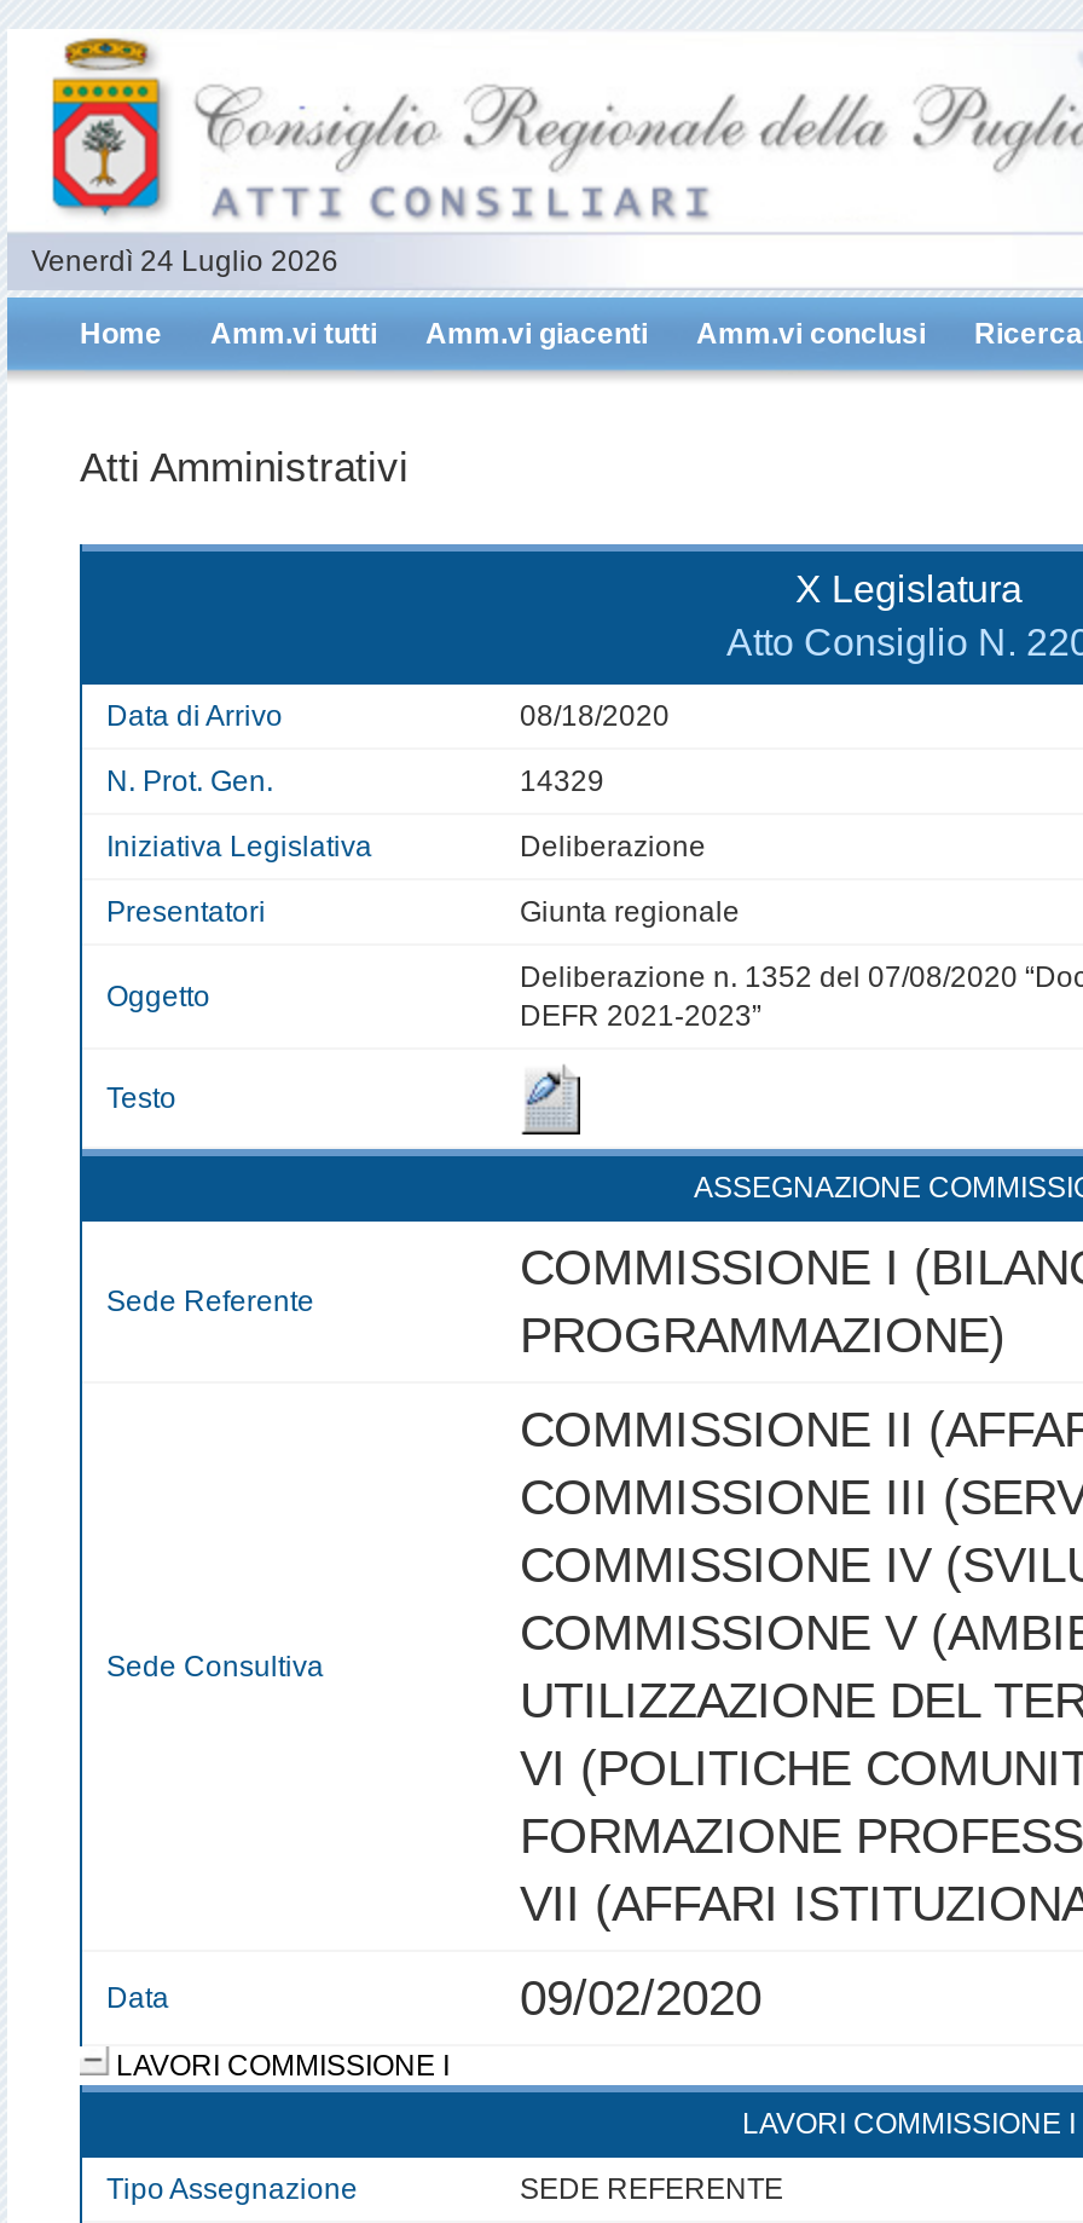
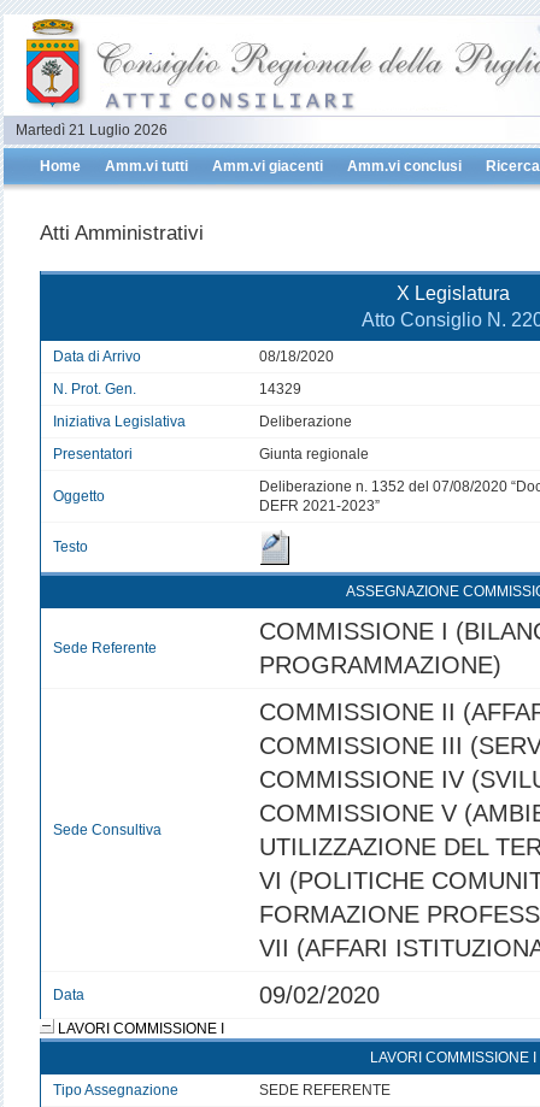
- Venerdì 24 Luglio 2026
+ Martedì 21 Luglio 2026
